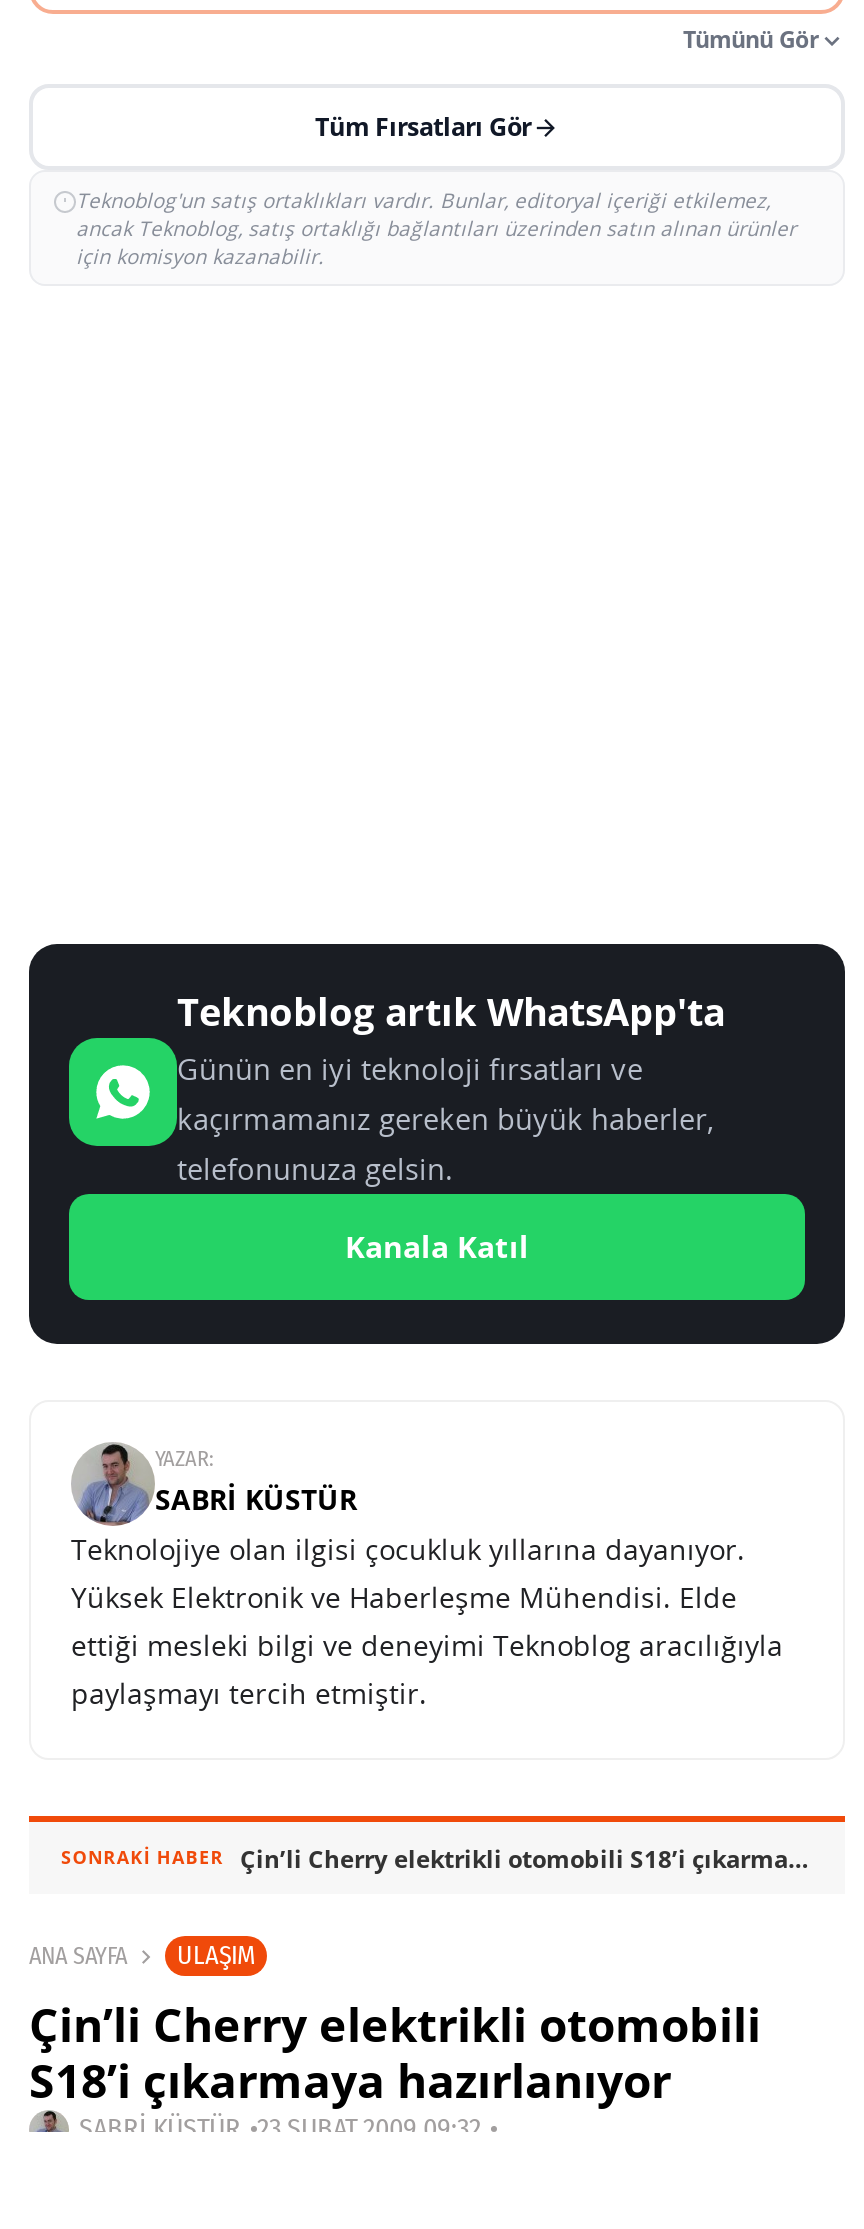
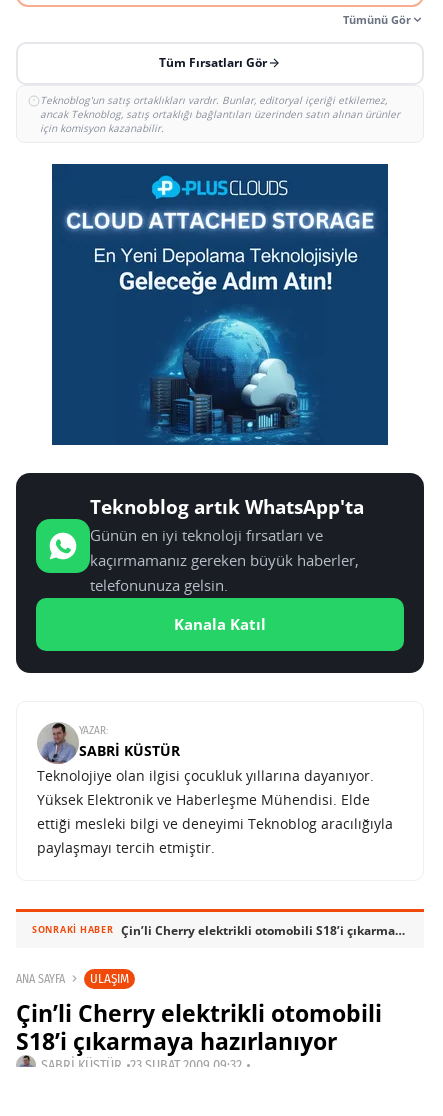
+ [image]
